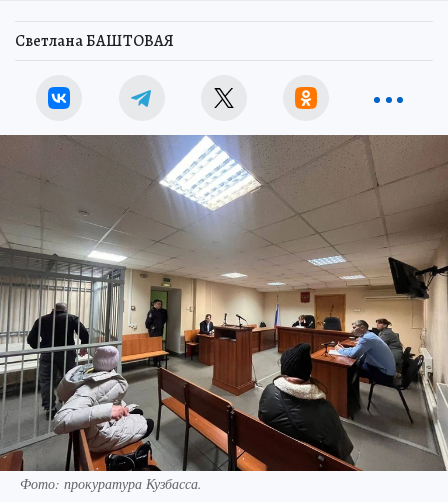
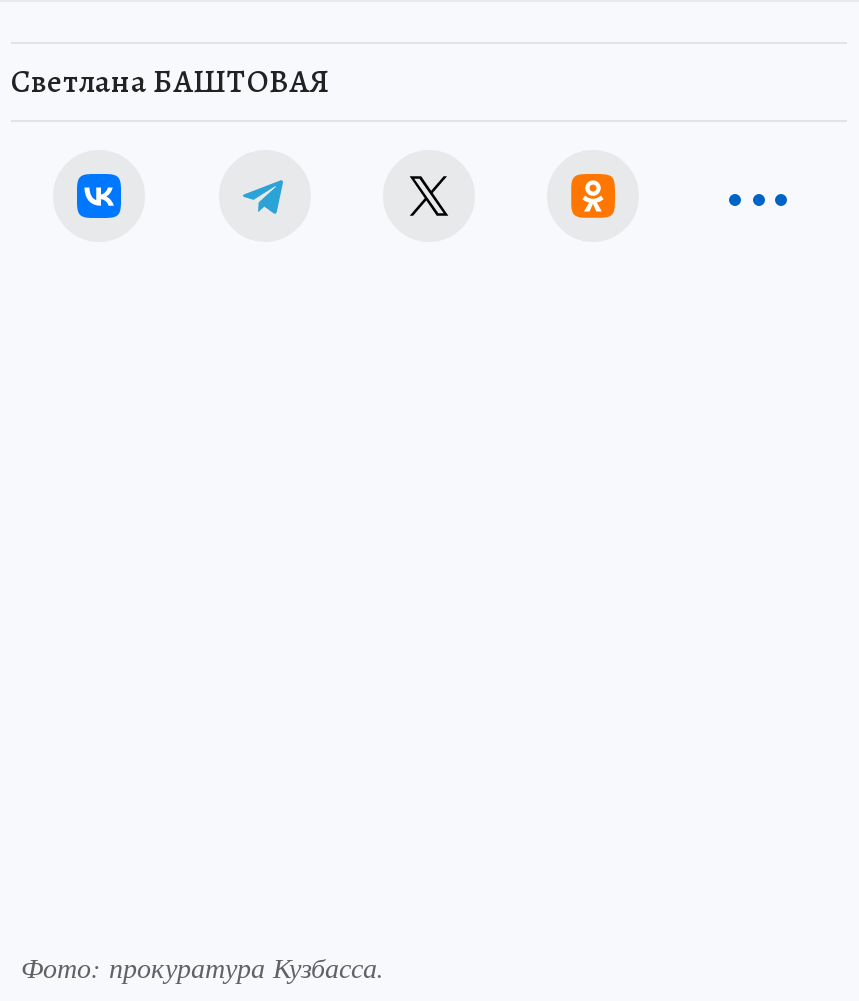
- [image]
